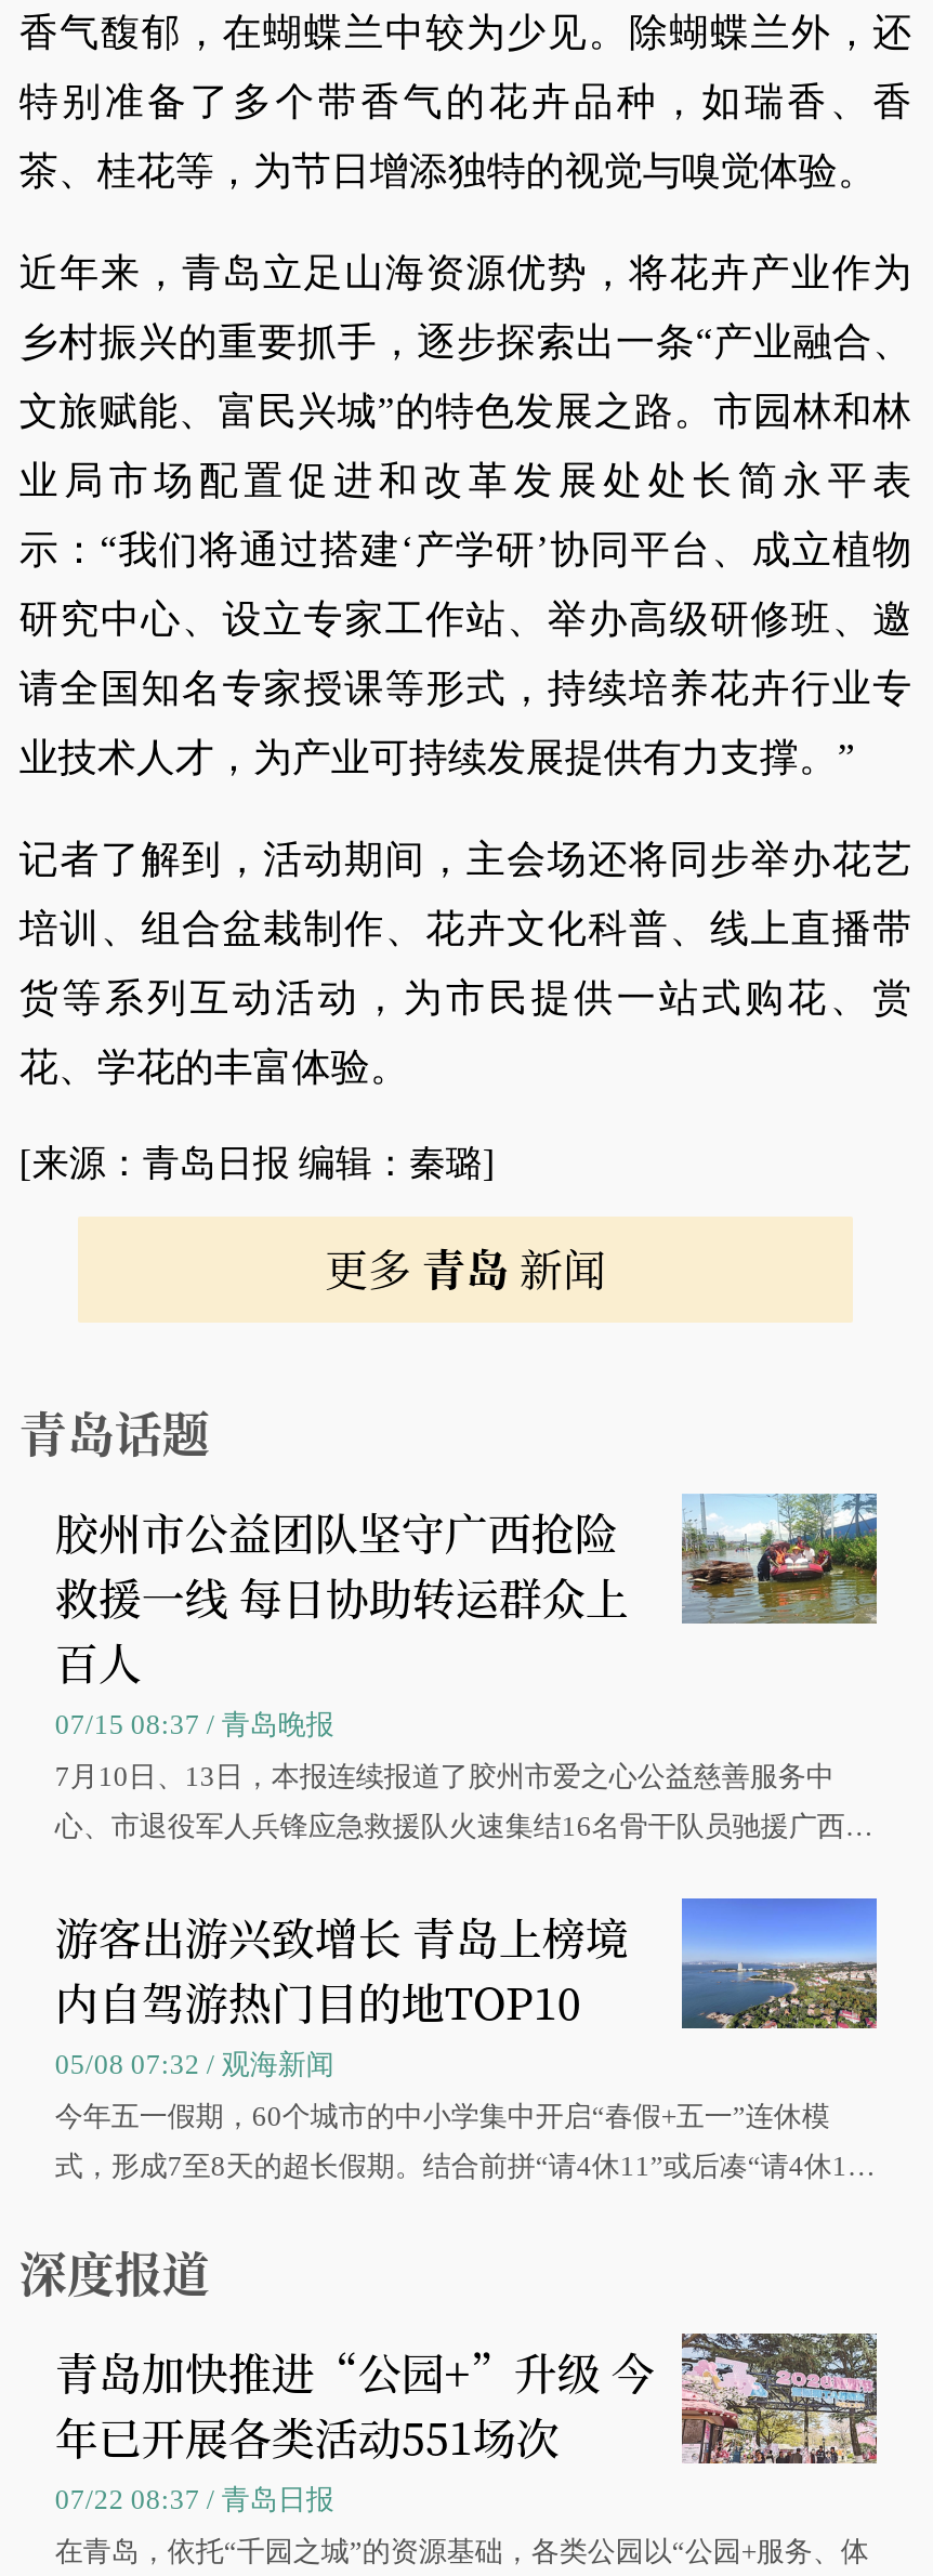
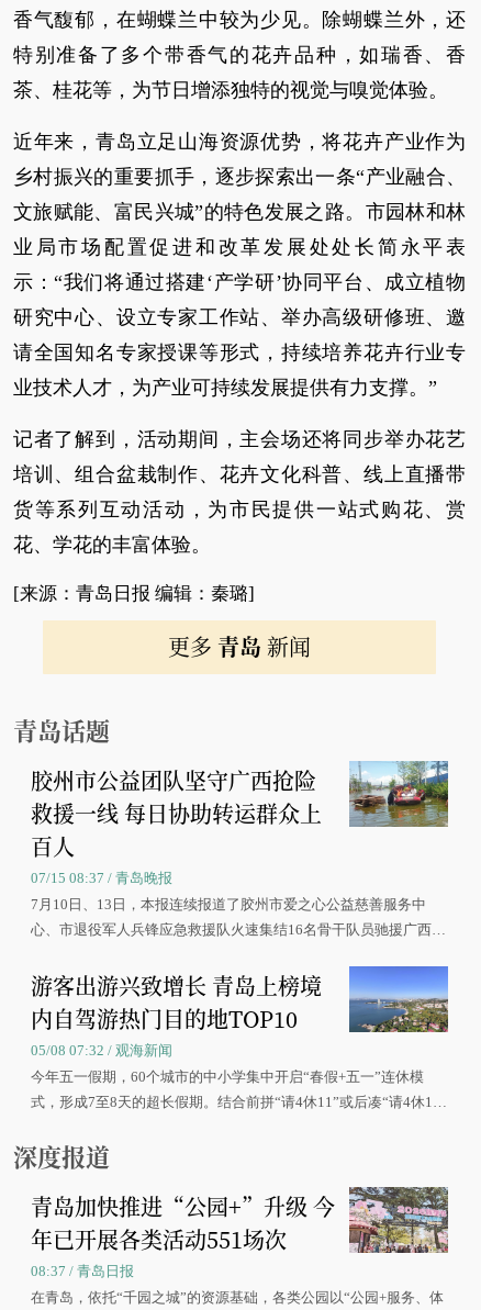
- 07/22 08:37 / 青岛日报
+ 08:37 / 青岛日报
